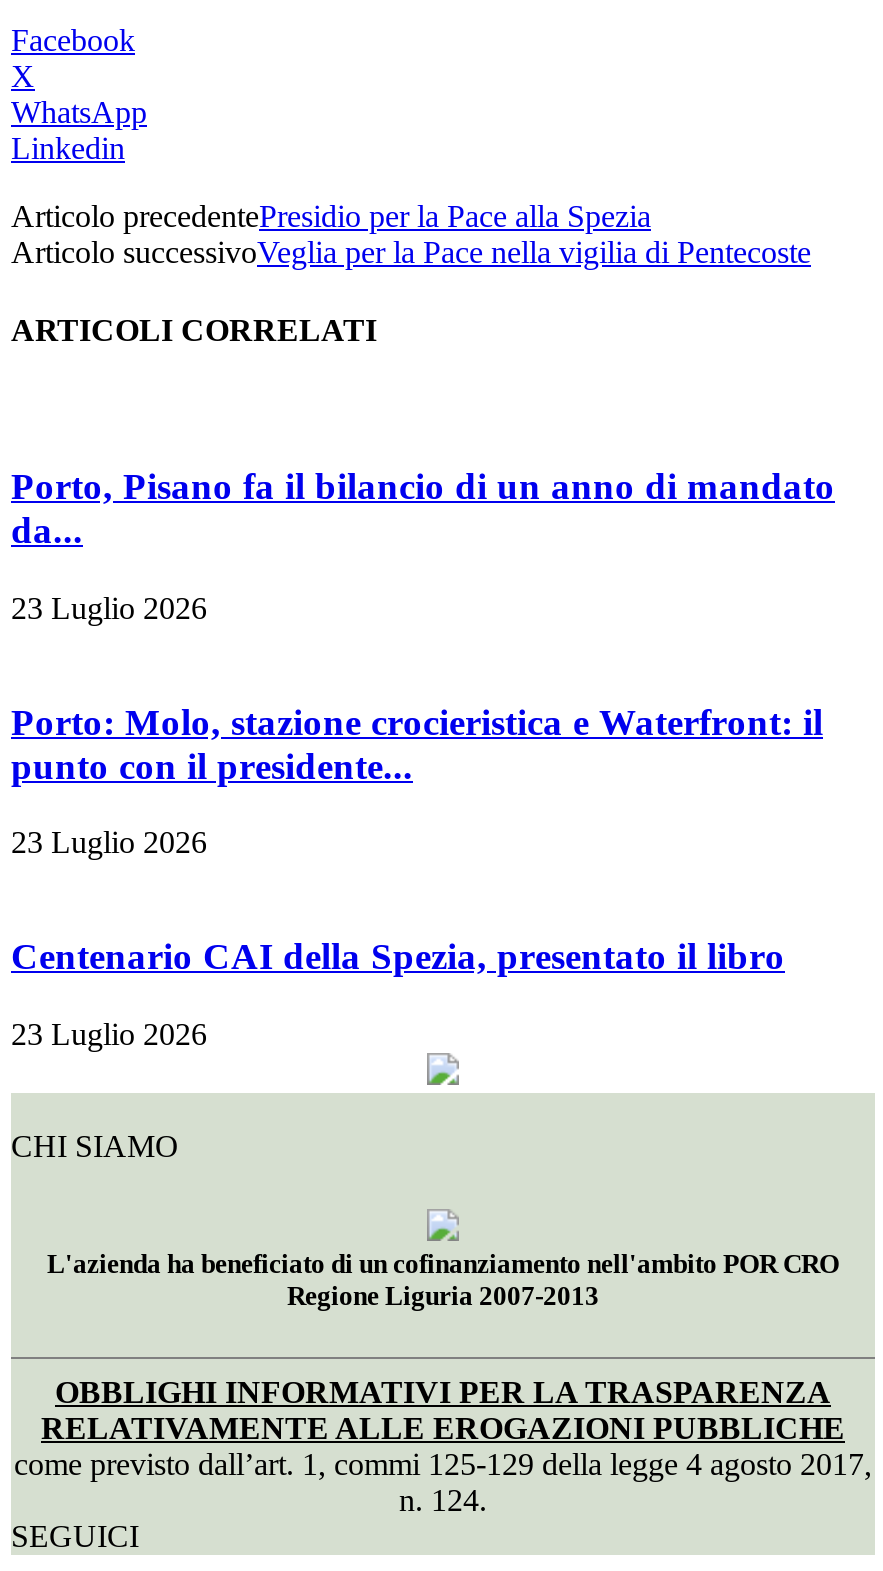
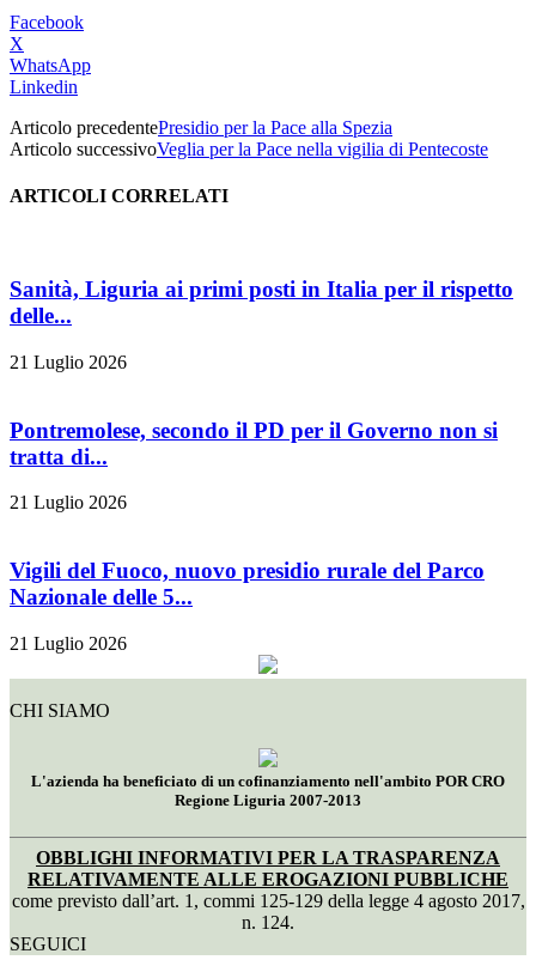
- Porto, Pisano fa il bilancio di un anno di mandato
- da...
+ Sanità, Liguria ai primi posti in Italia per il rispetto
+ delle...

- 23 Luglio 2026
+ 21 Luglio 2026

- Porto: Molo, stazione crocieristica e Waterfront: il
- punto con il presidente...
+ Pontremolese, secondo il PD per il Governo non si
+ tratta di...

- 23 Luglio 2026
+ 21 Luglio 2026

- Centenario CAI della Spezia, presentato il libro
+ Vigili del Fuoco, nuovo presidio rurale del Parco
+ Nazionale delle 5...

- 23 Luglio 2026
+ 21 Luglio 2026
